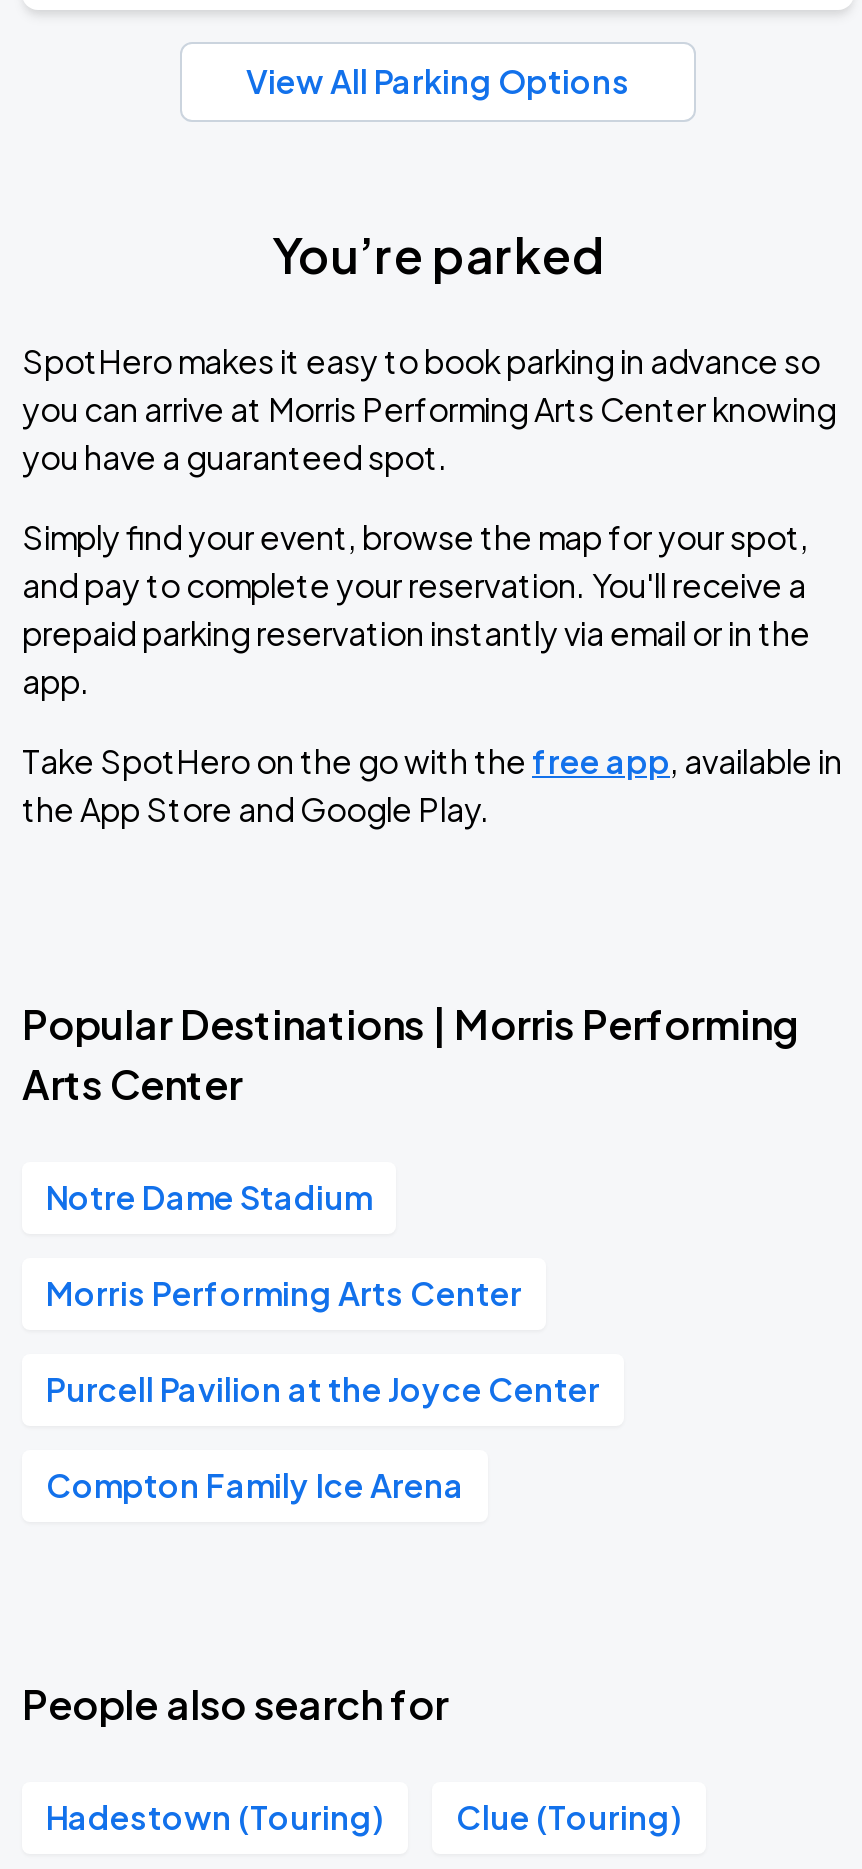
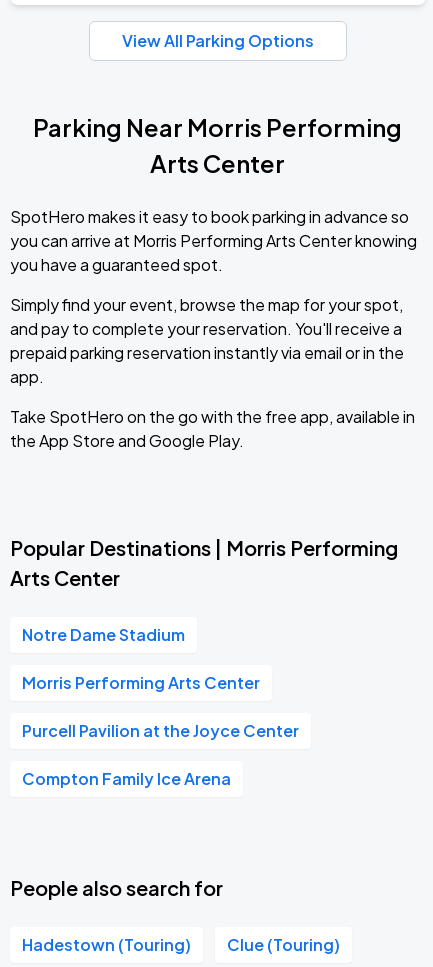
- You’re parked
+ Parking Near Morris Performing
+ Arts Center
